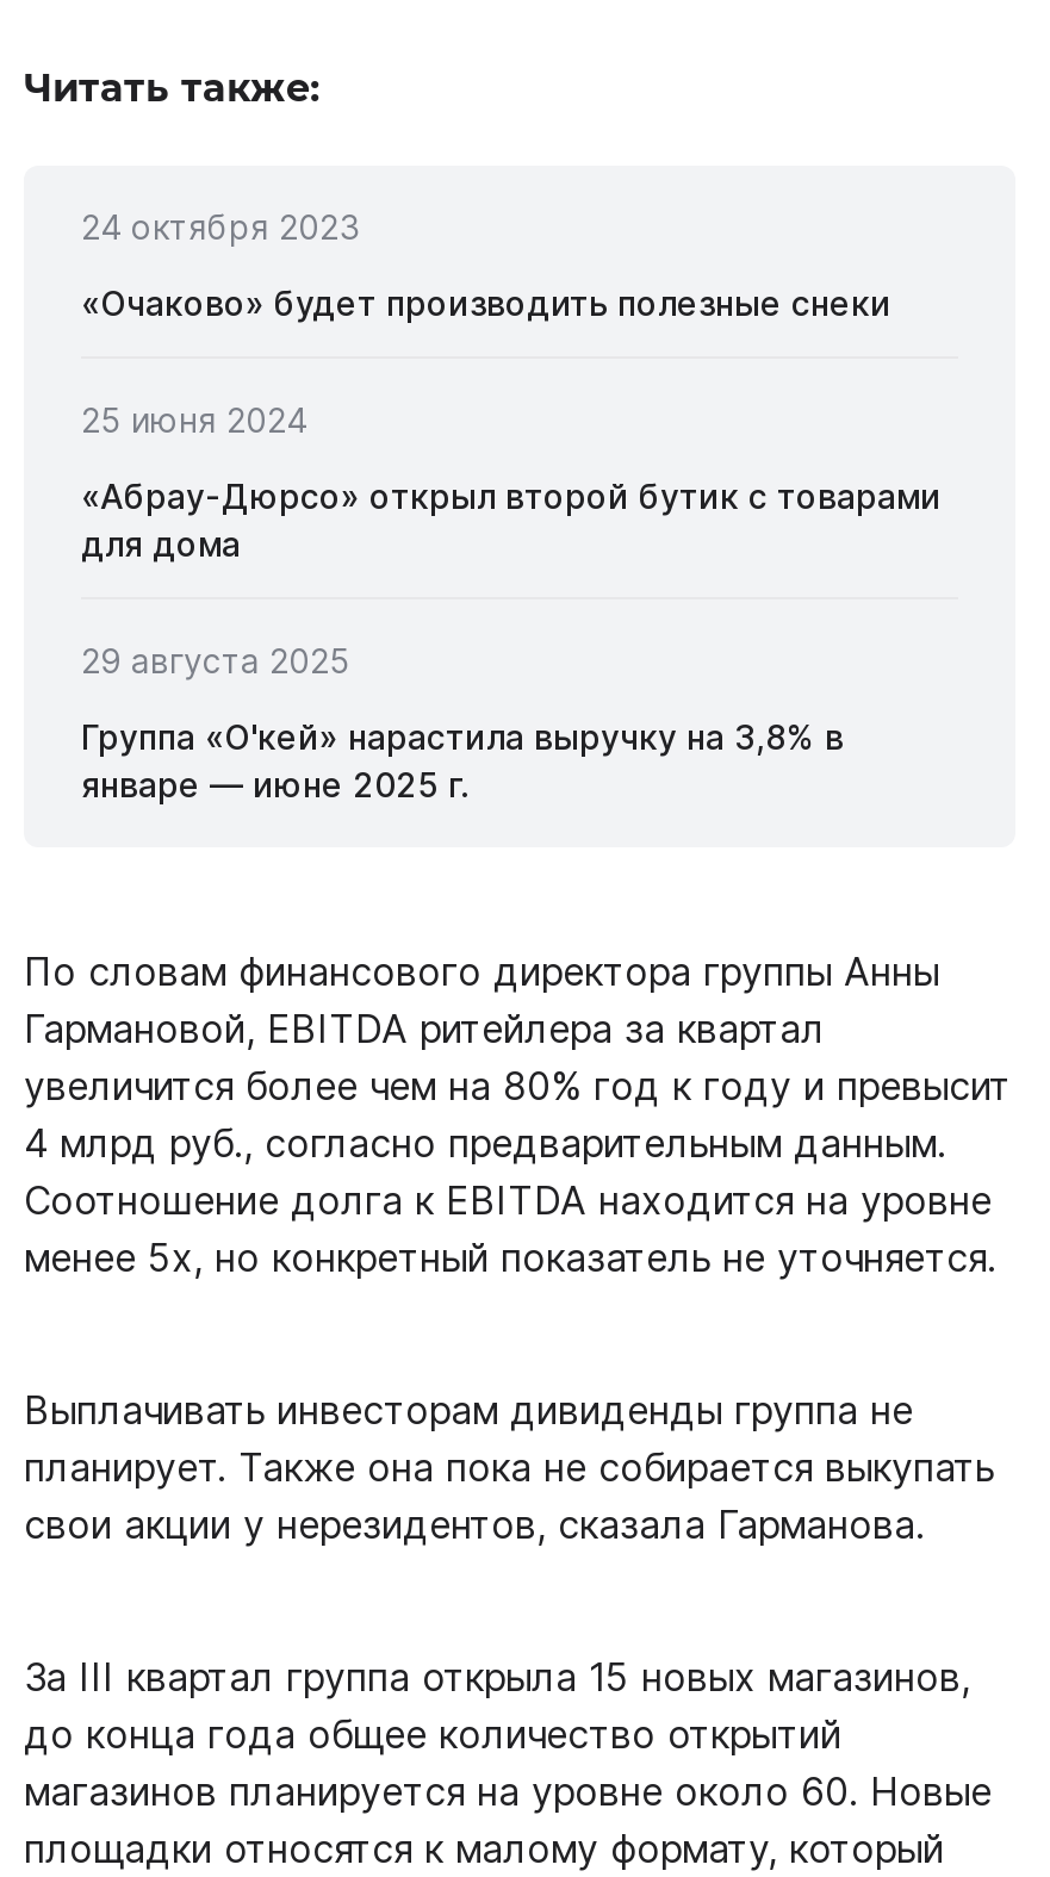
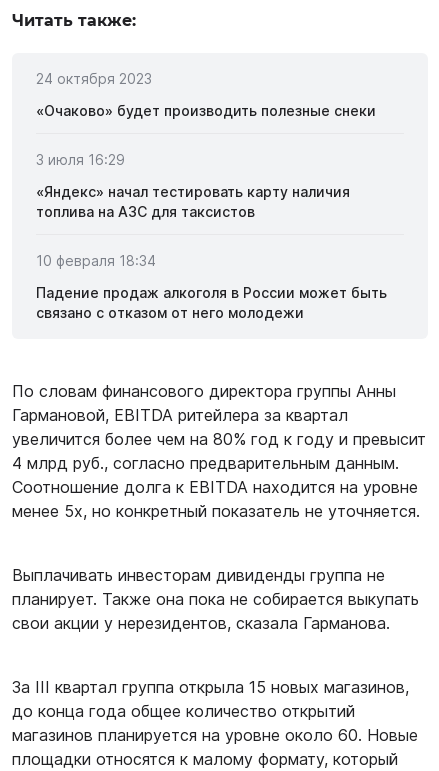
- 25 июня 2024
+ 3 июля 16:29

- «Абрау-Дюрсо» открыл второй бутик с товарами
- для дома
+ «Яндекс» начал тестировать карту наличия
+ топлива на АЗС для таксистов

- 29 августа 2025
+ 10 февраля 18:34

- Группа «О'кей» нарастила выручку на 3,8% в
- январе — июне 2025 г.
+ Падение продаж алкоголя в России может быть
+ связано с отказом от него молодежи
